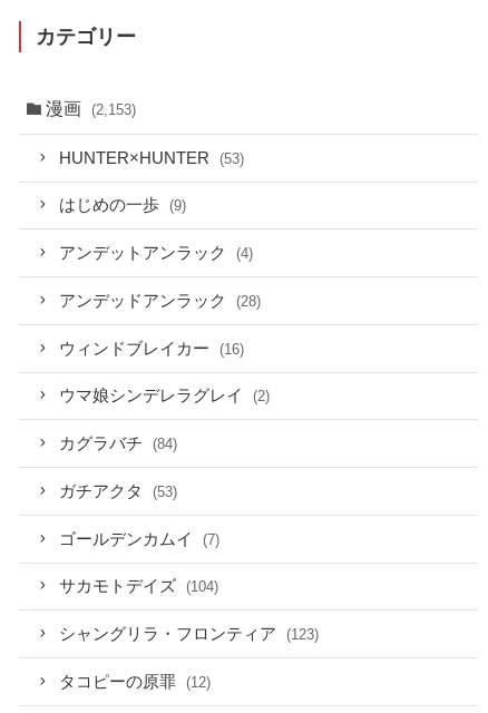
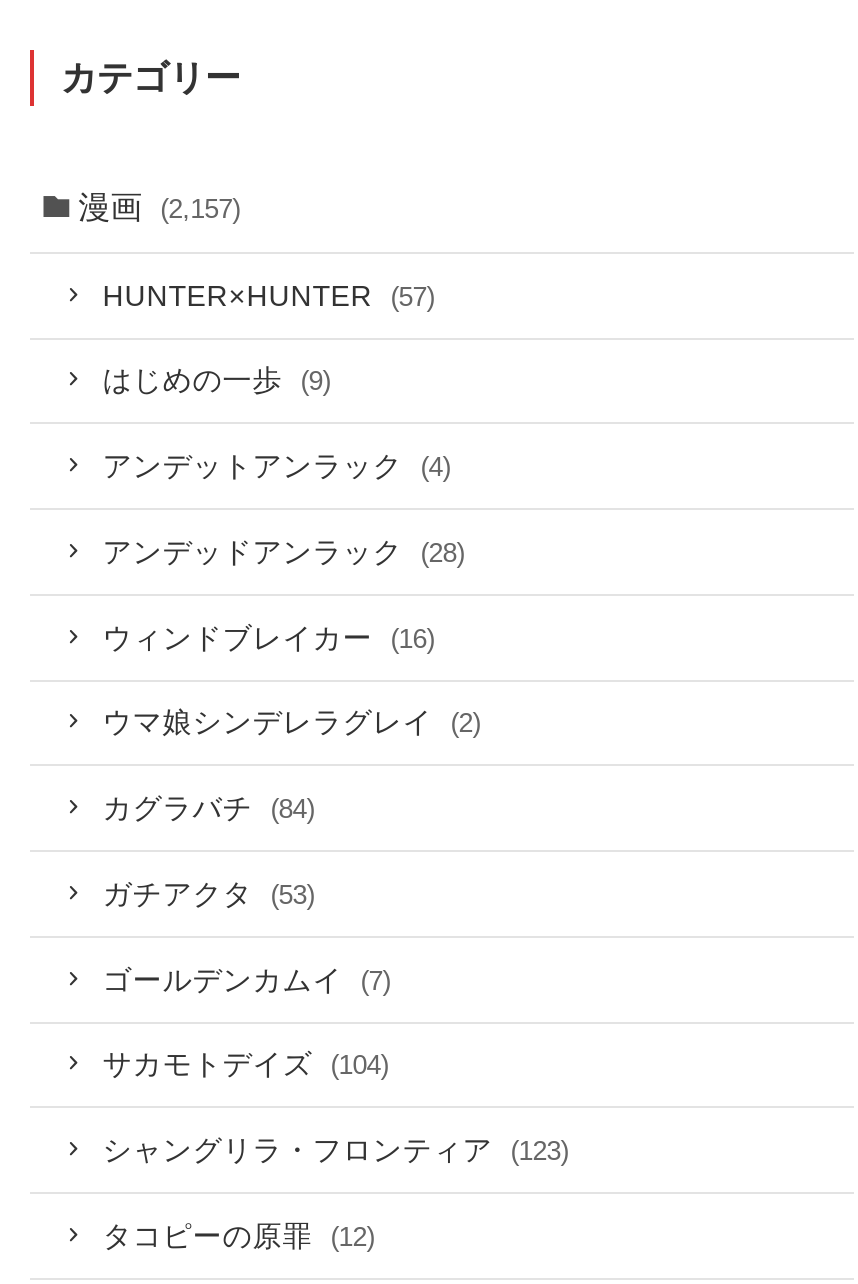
- 漫画 (2,153)
+ 漫画 (2,157)

- HUNTER×HUNTER (53)
+ HUNTER×HUNTER (57)
